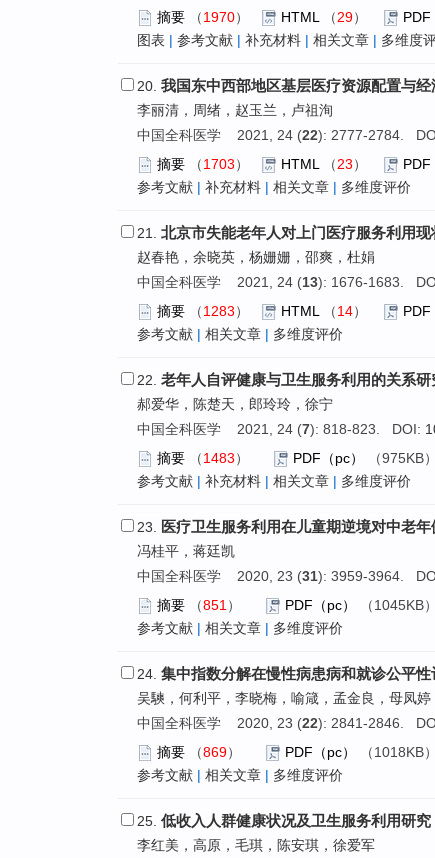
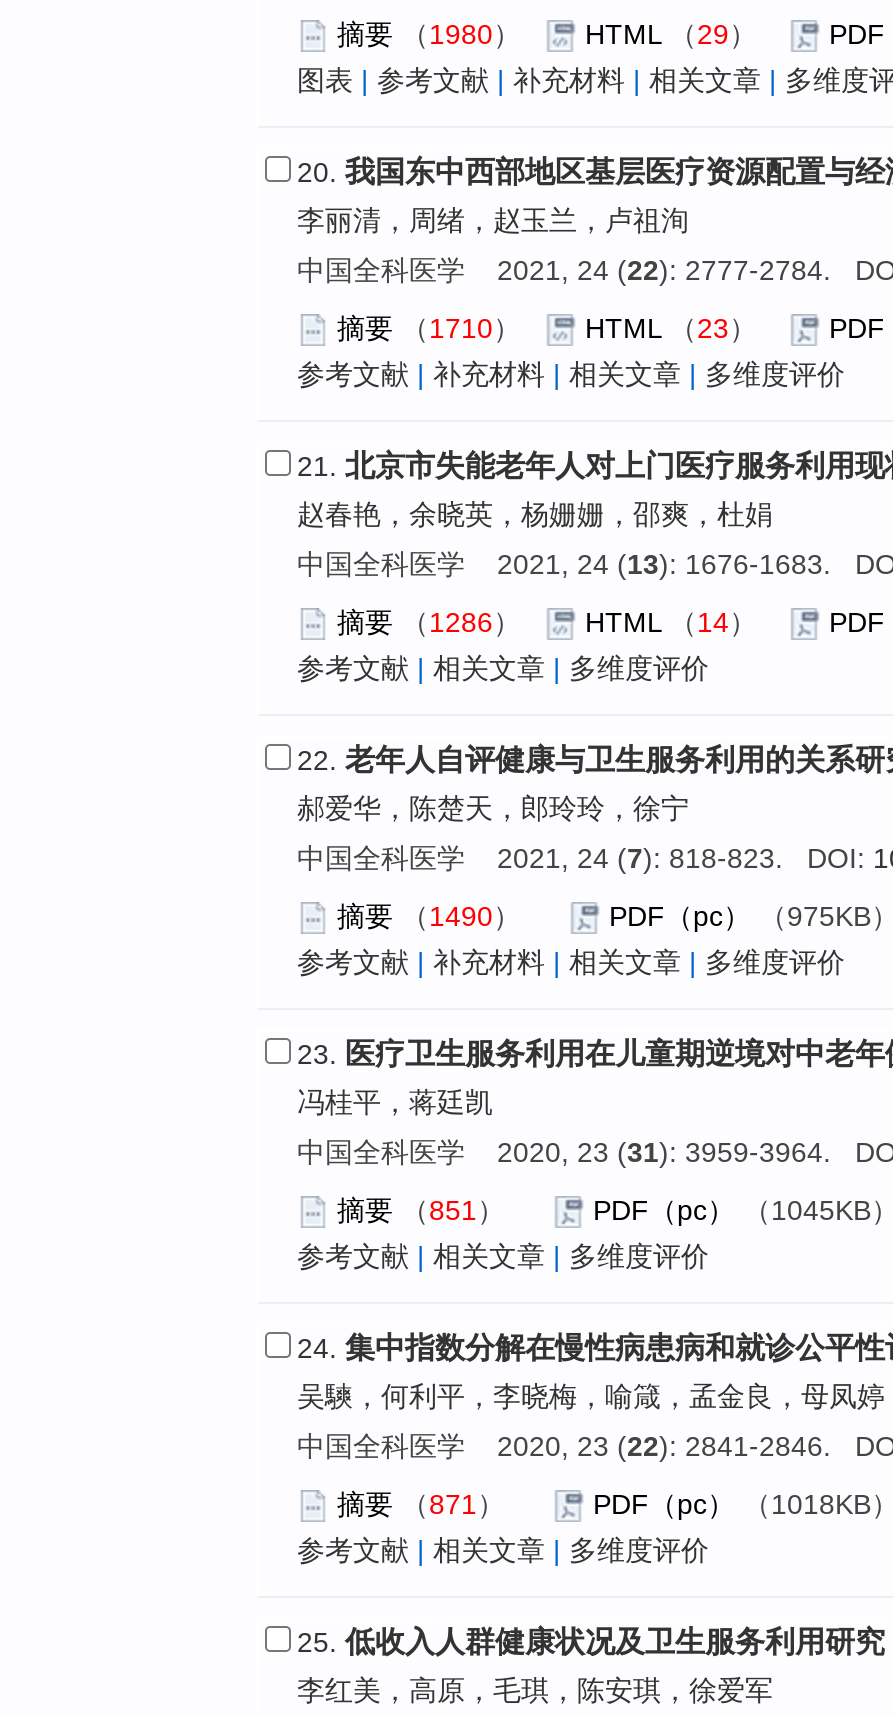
- 摘要（1970）
+ 摘要（1980）

- 摘要（1703）
+ 摘要（1710）

- 摘要（1283）
+ 摘要（1286）

- 摘要（1483）
+ 摘要（1490）

- 摘要（869）
+ 摘要（871）
